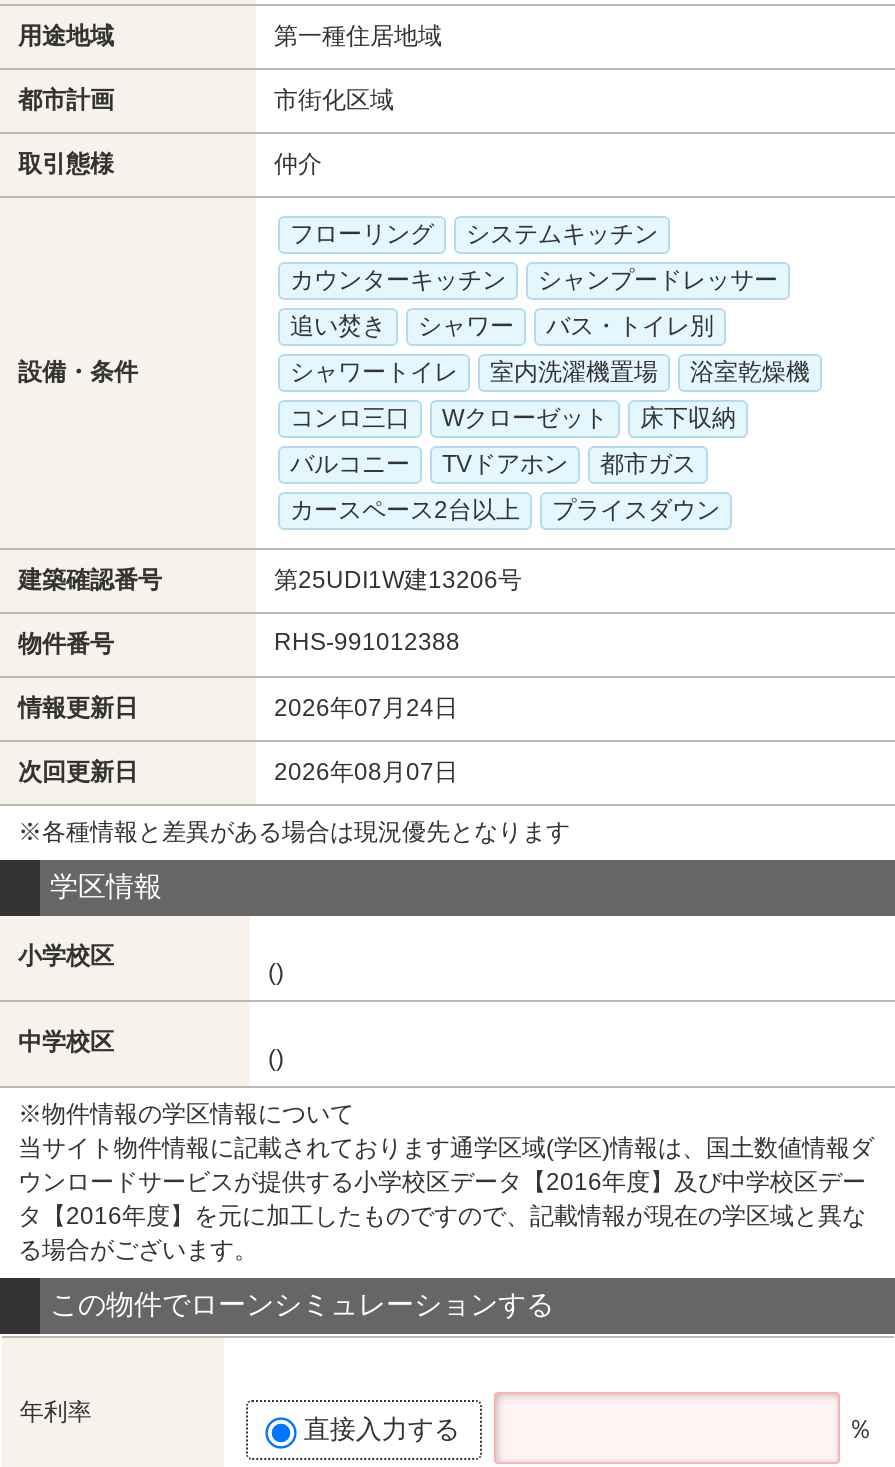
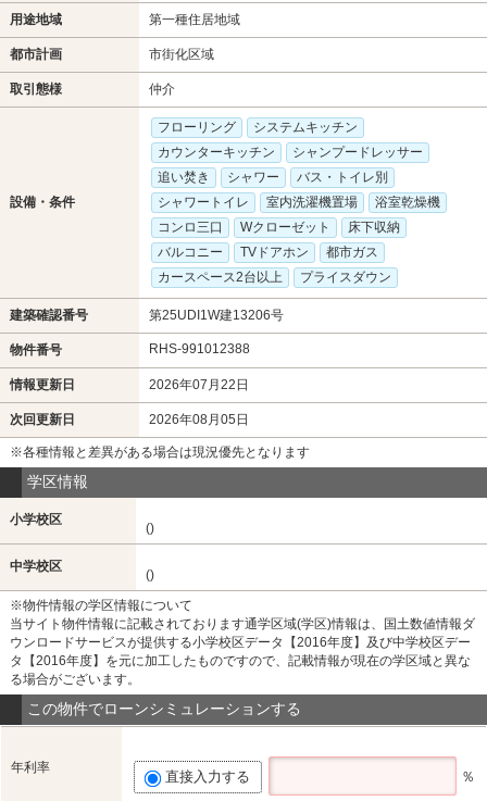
- 2026年07月24日
+ 2026年07月22日

- 2026年08月07日
+ 2026年08月05日
